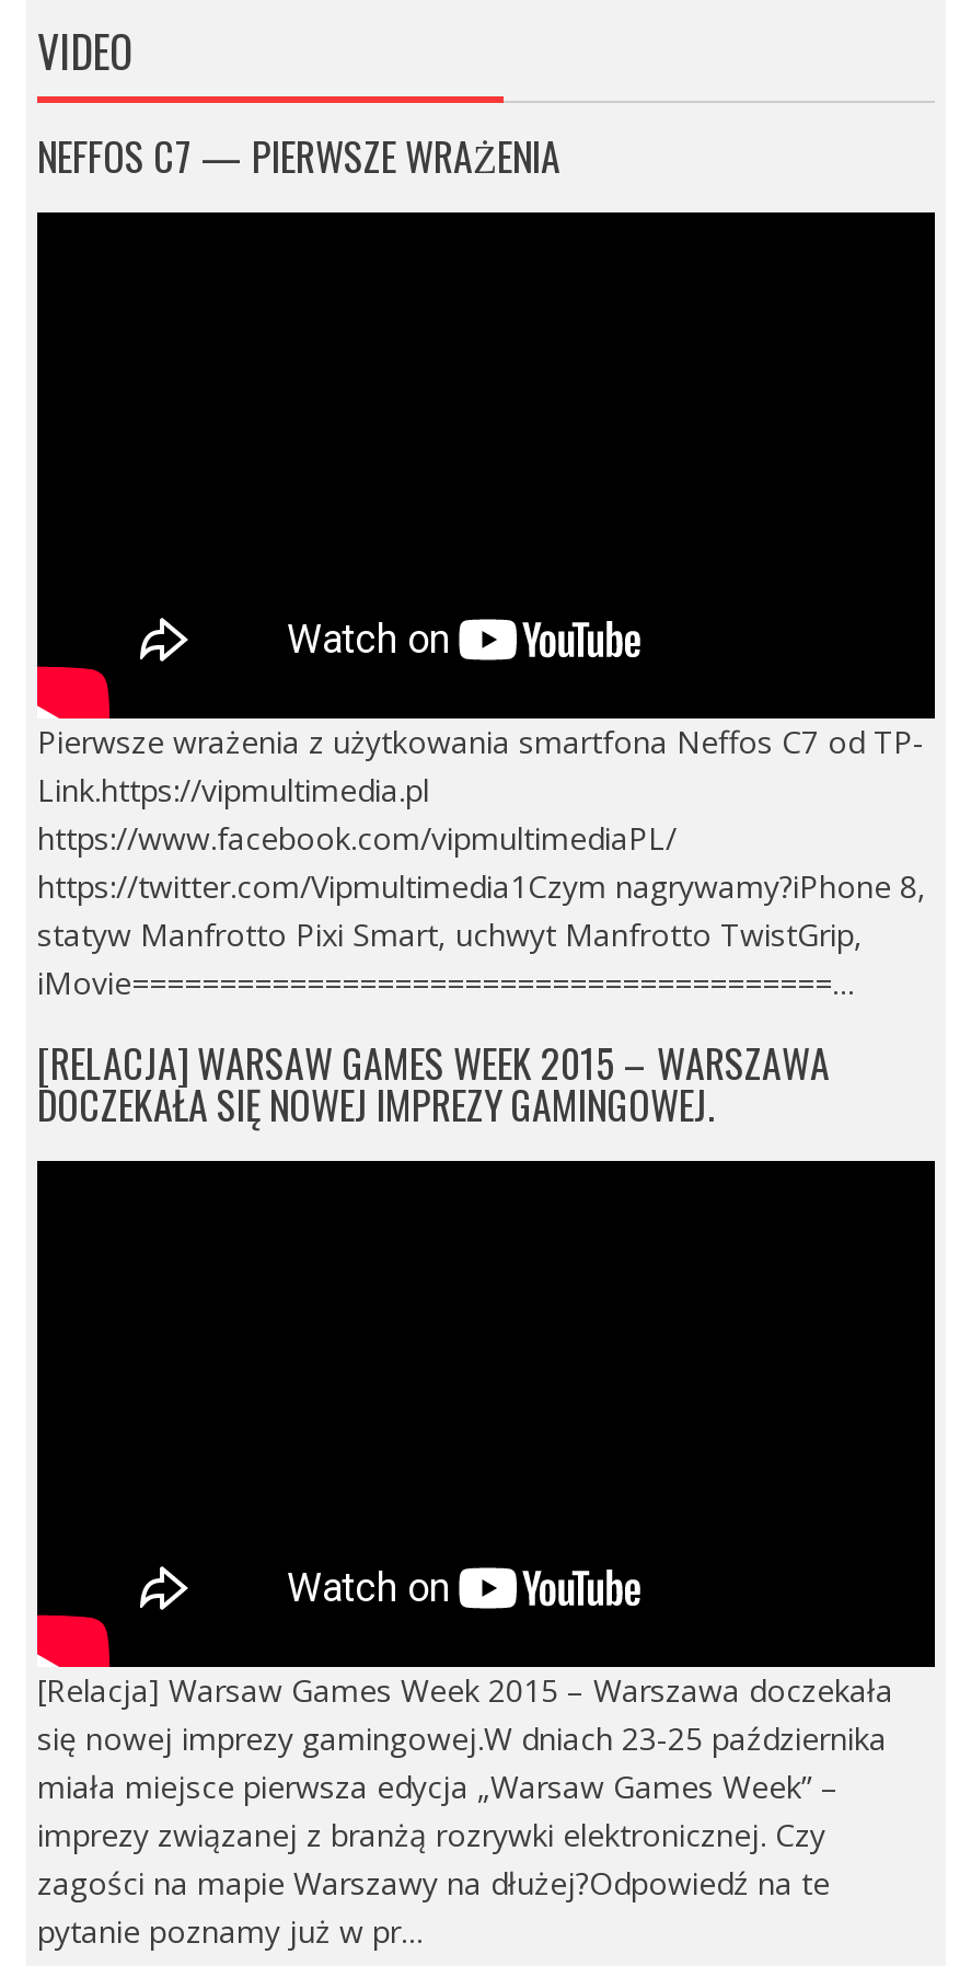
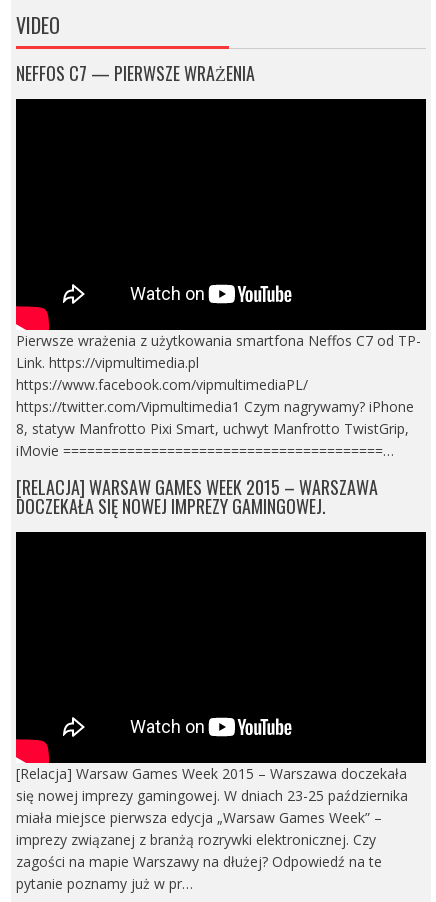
- Link.https://vipmultimedia.pl
+ Link. https://vipmultimedia.pl

- się nowej imprezy gamingowej.W dniach 23-25 października
+ się nowej imprezy gamingowej. W dniach 23-25 października

- zagości na mapie Warszawy na dłużej?Odpowiedź na te
+ zagości na mapie Warszawy na dłużej? Odpowiedź na te
